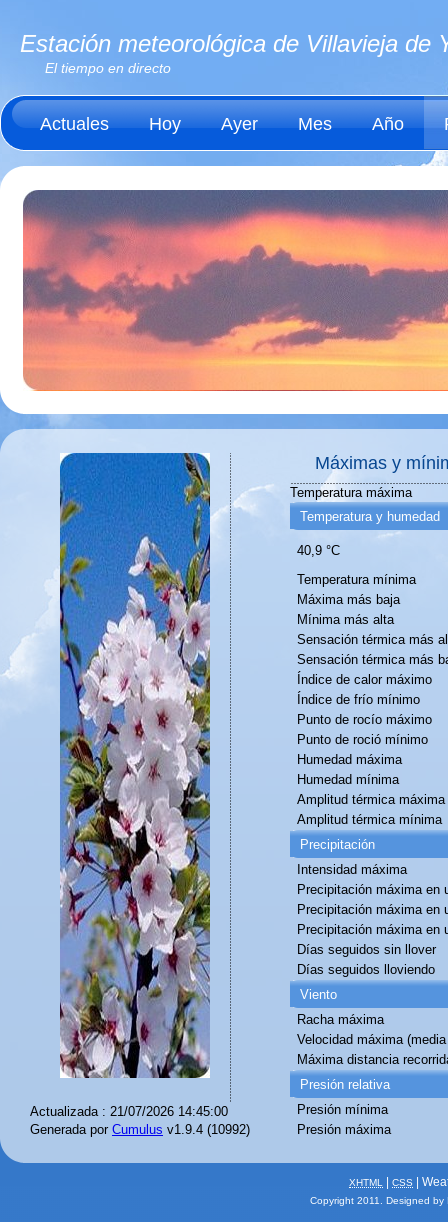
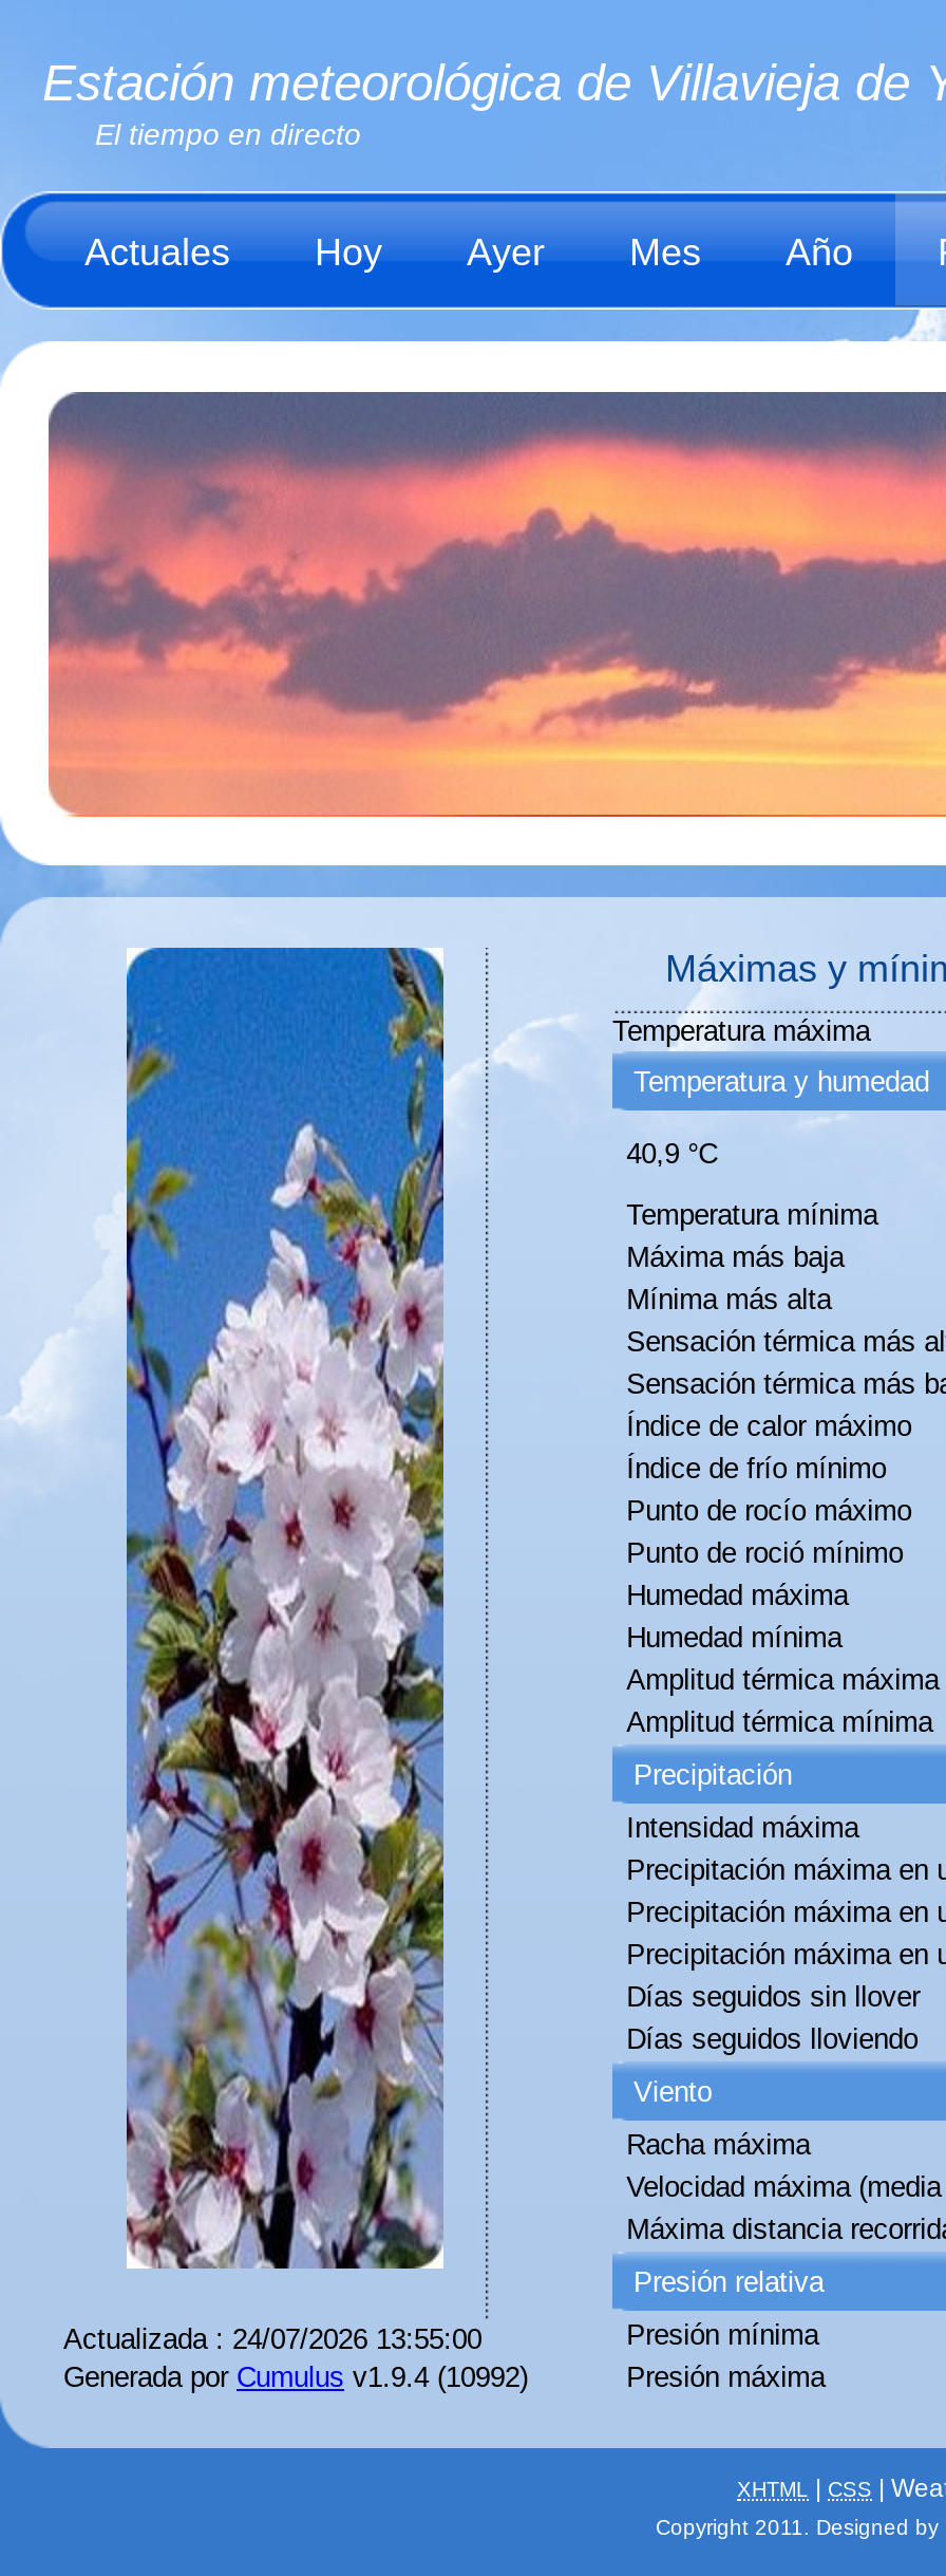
- Actualizada : 21/07/2026 14:45:00
+ Actualizada : 24/07/2026 13:55:00
